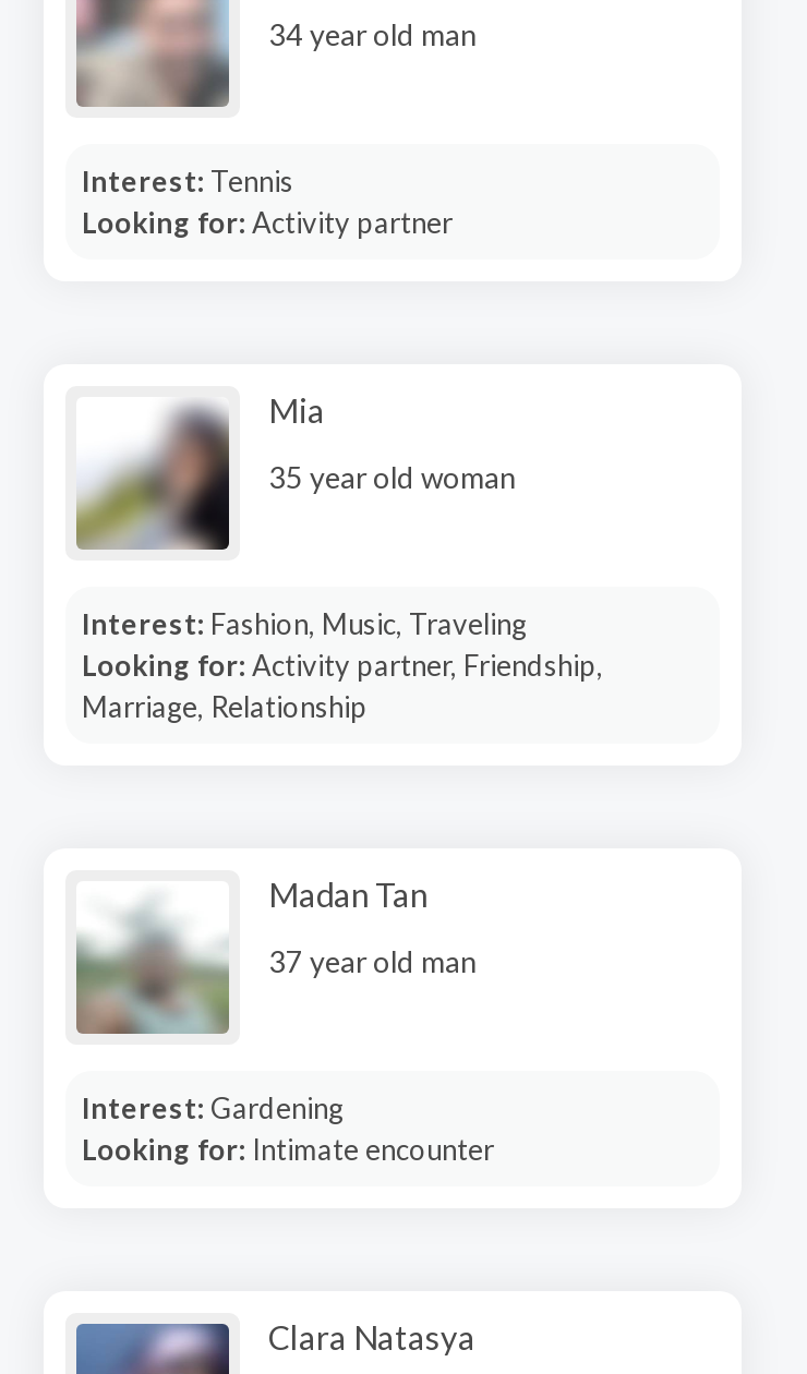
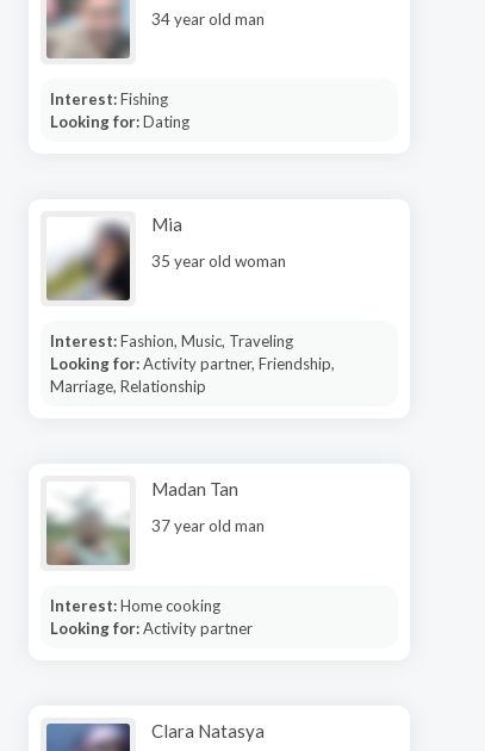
- Interest: Tennis
+ Interest: Fishing
+ Looking for: Dating

moved down: Looking for: Activity partner

- Interest: Gardening
- Looking for: Intimate encounter
+ Interest: Home cooking
